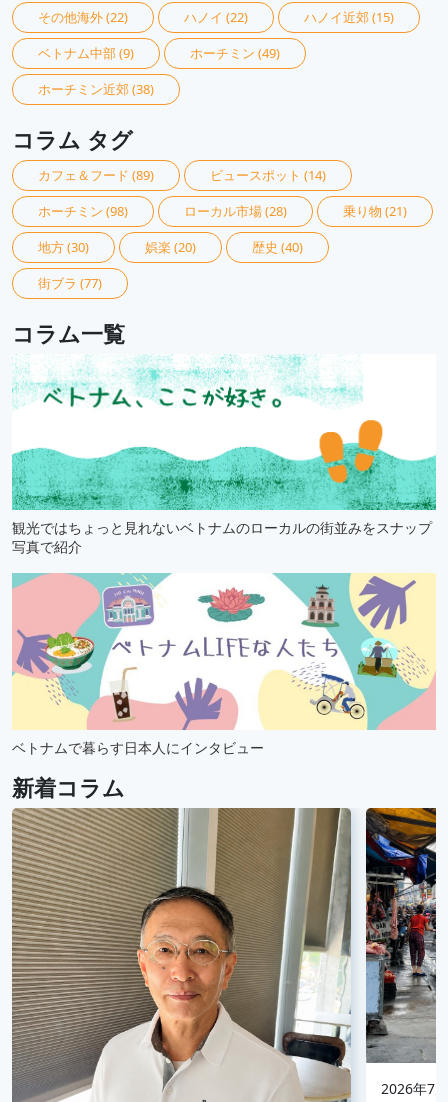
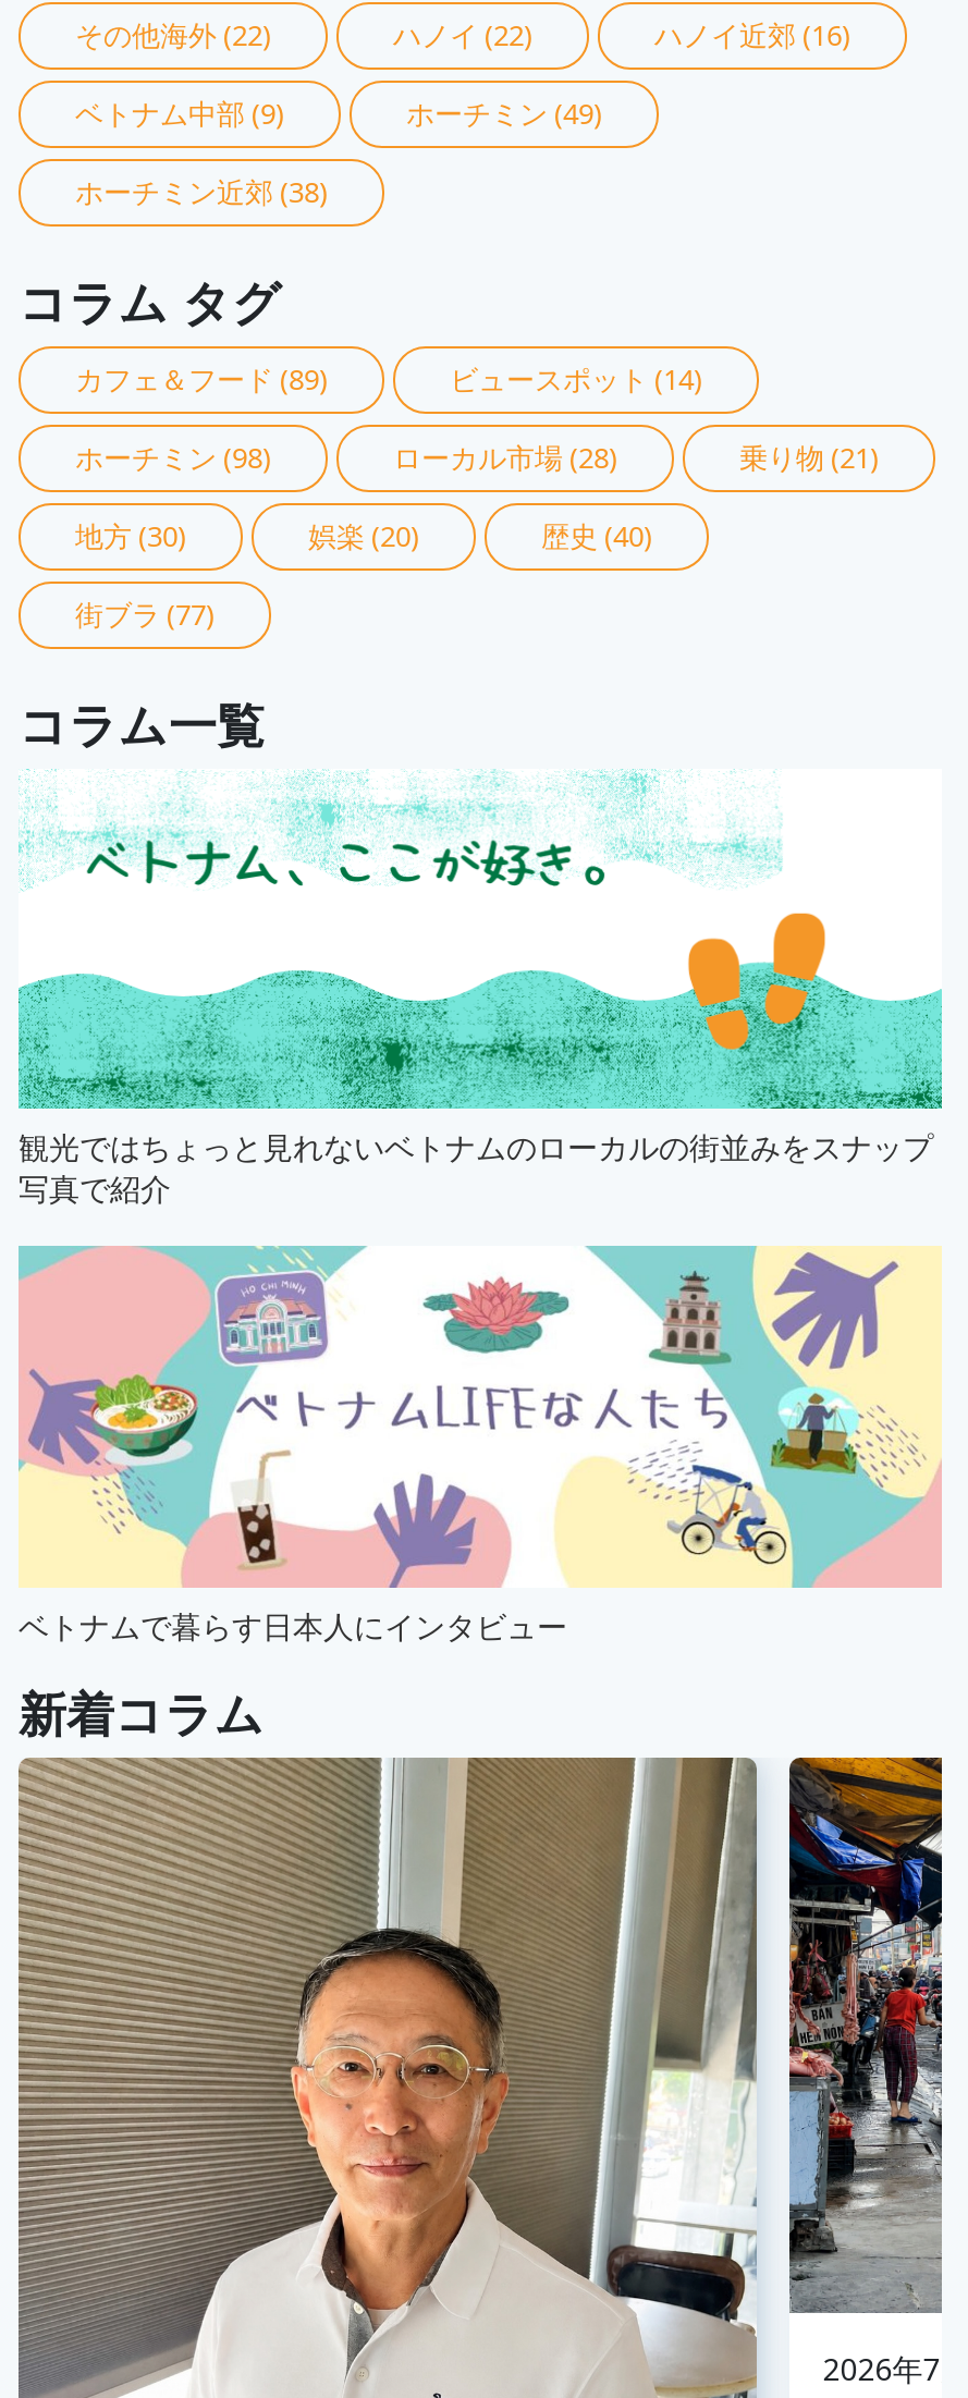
- ハノイ近郊(15)
+ ハノイ近郊(16)
